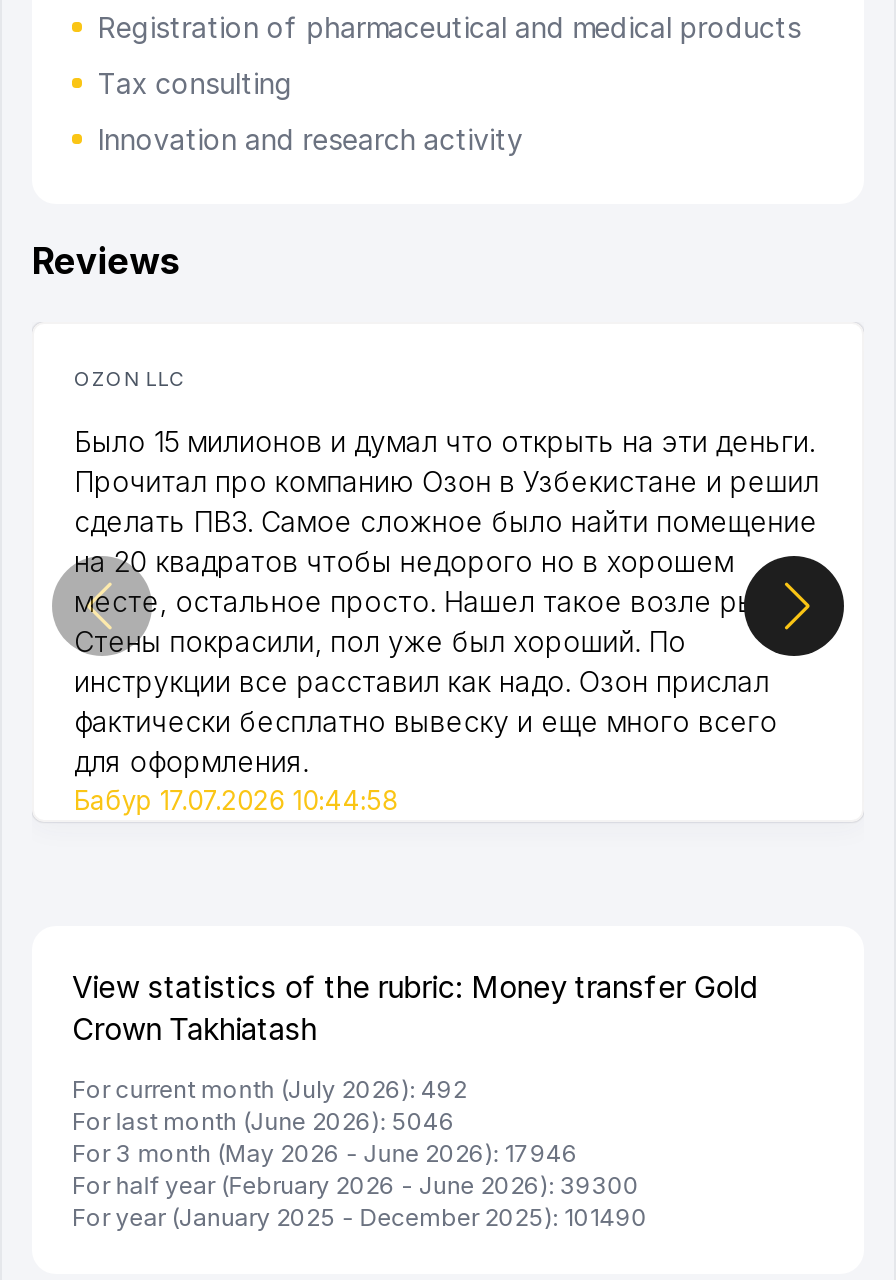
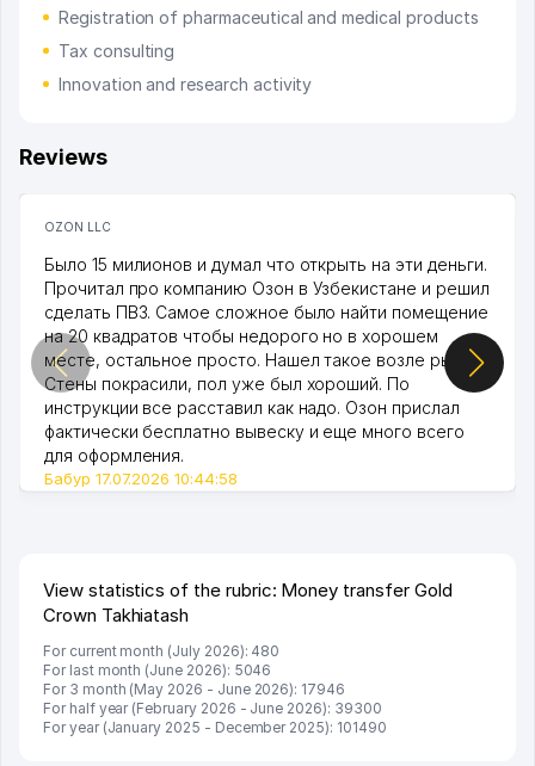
- For current month (July 2026): 492
+ For current month (July 2026): 480
